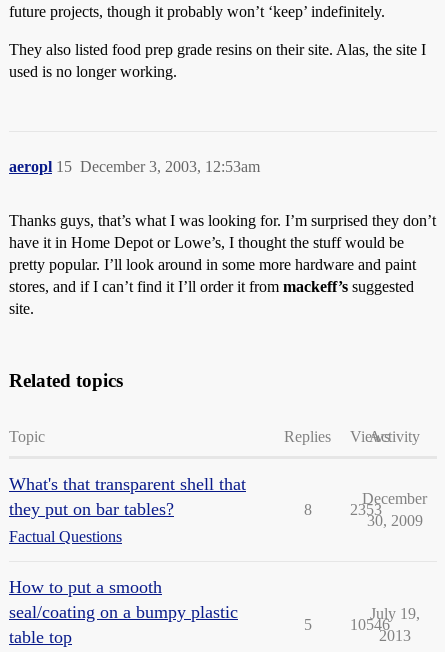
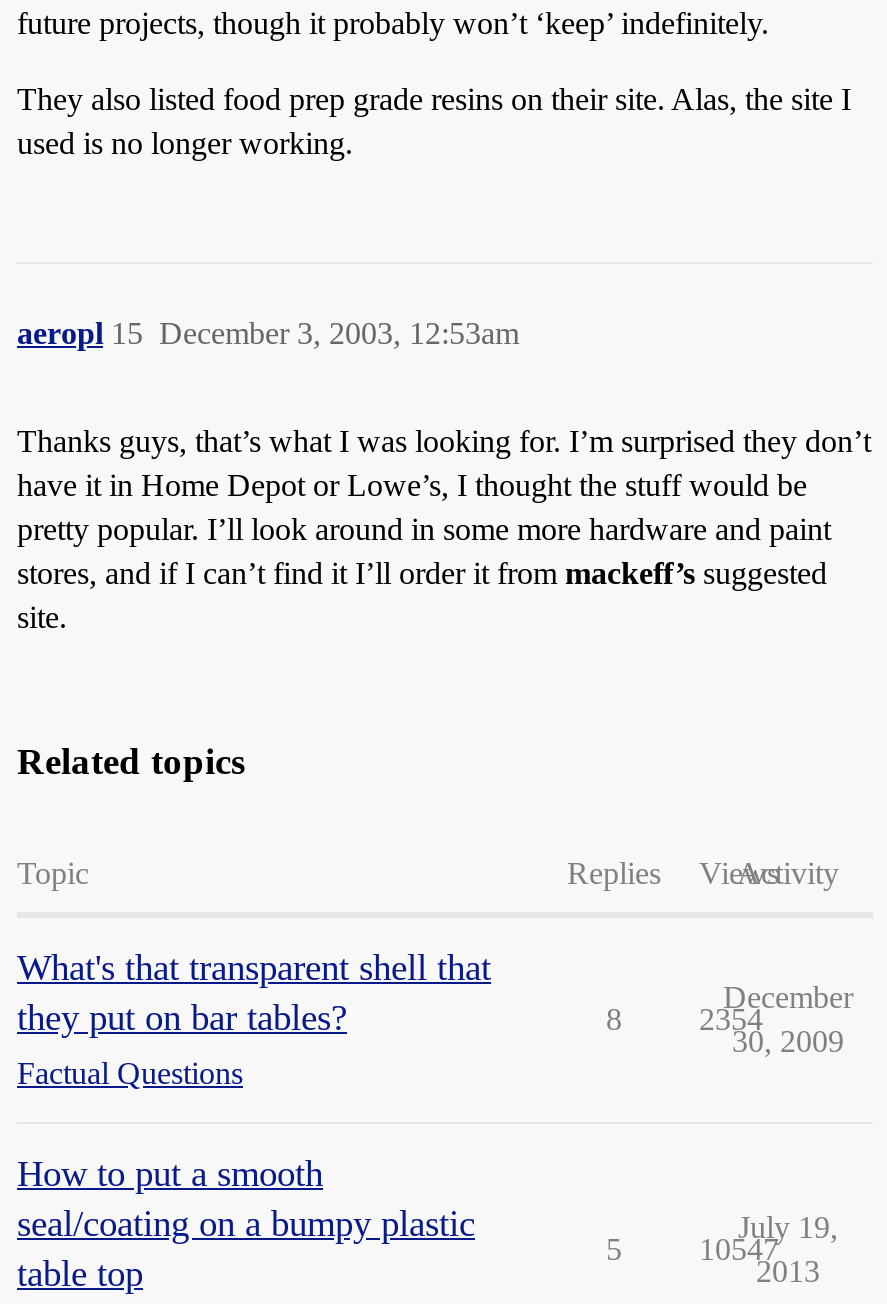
- 2353
+ 2354

- 10546
+ 10547
